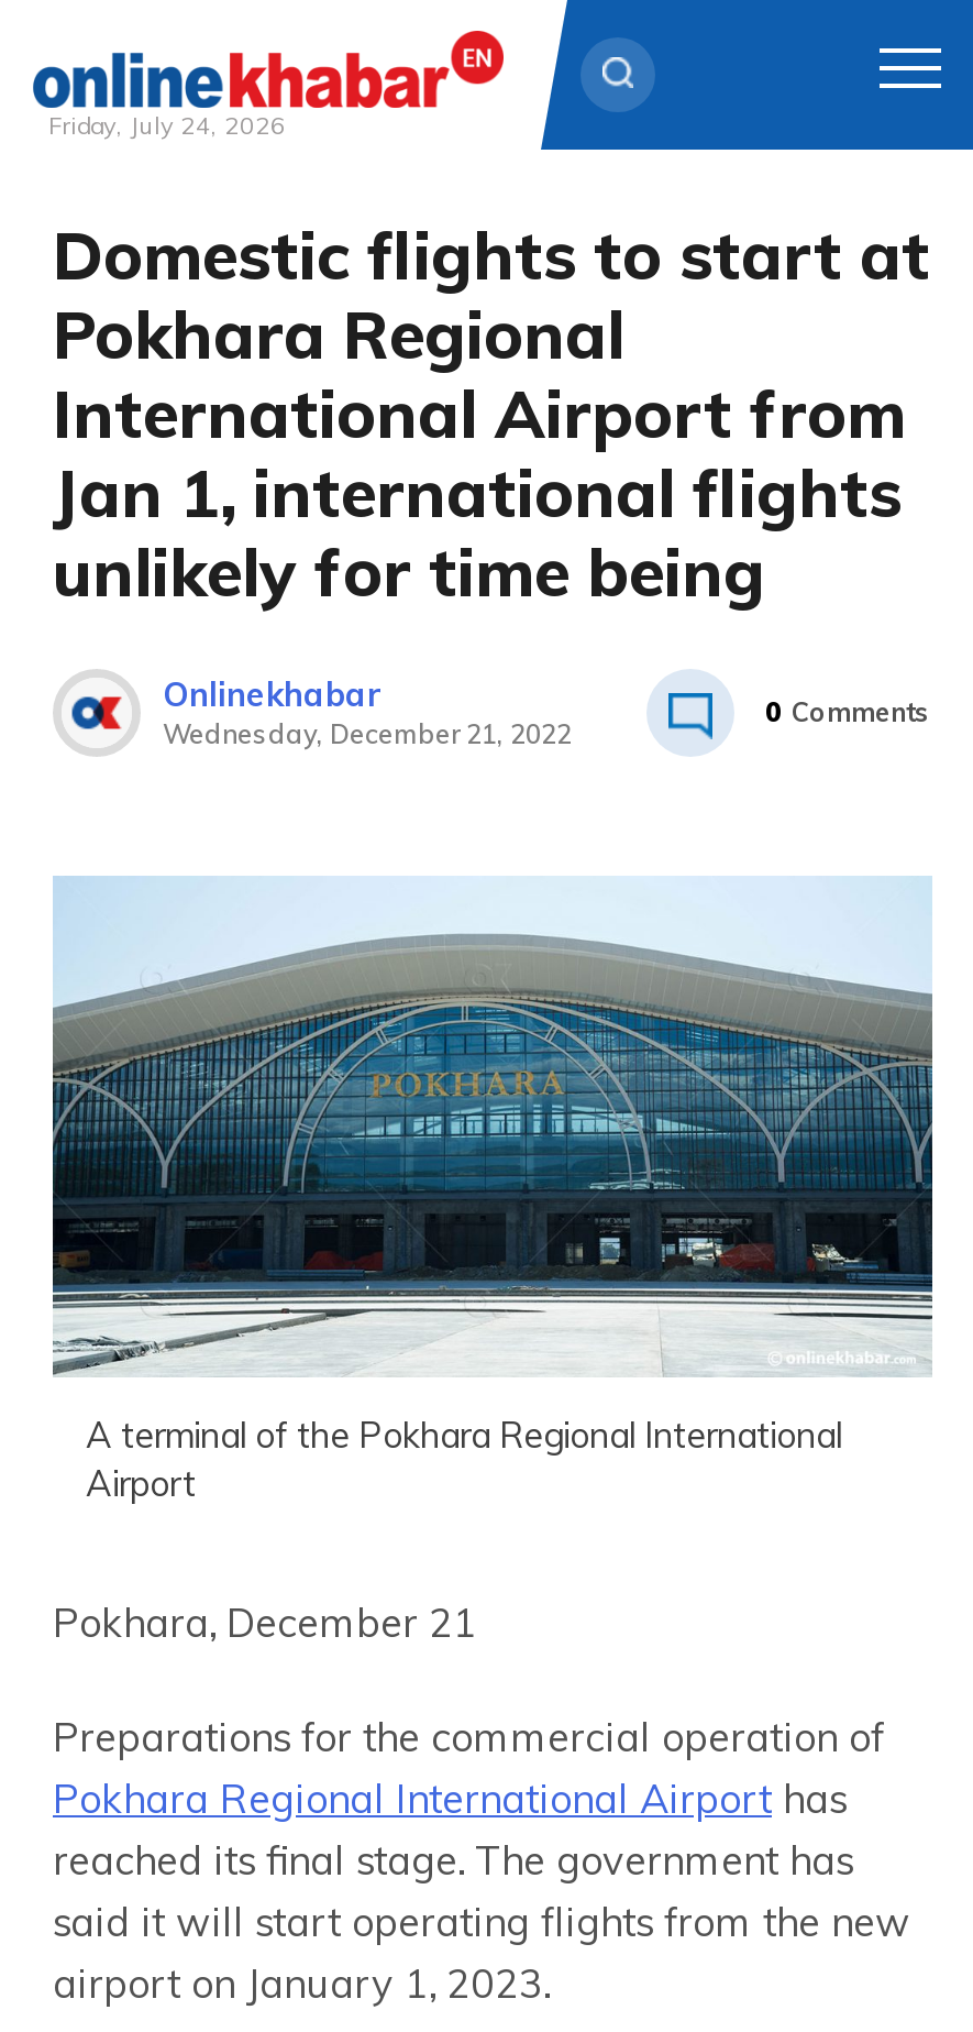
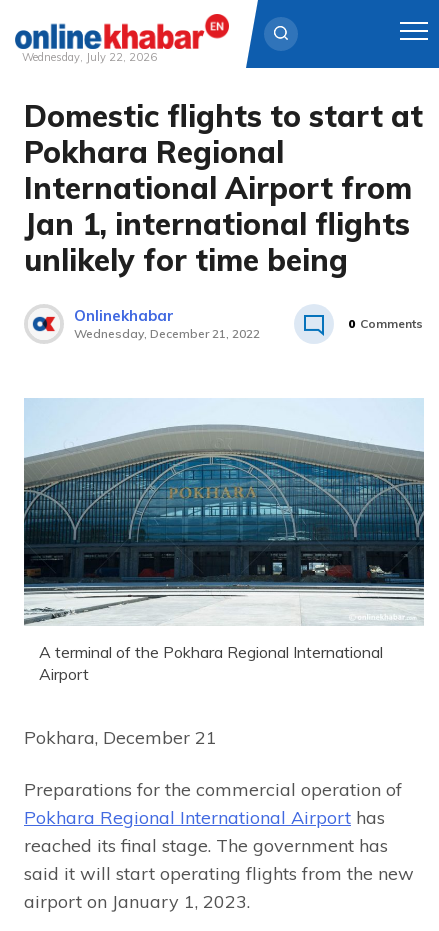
- Friday, July 24, 2026
+ Wednesday, July 22, 2026
